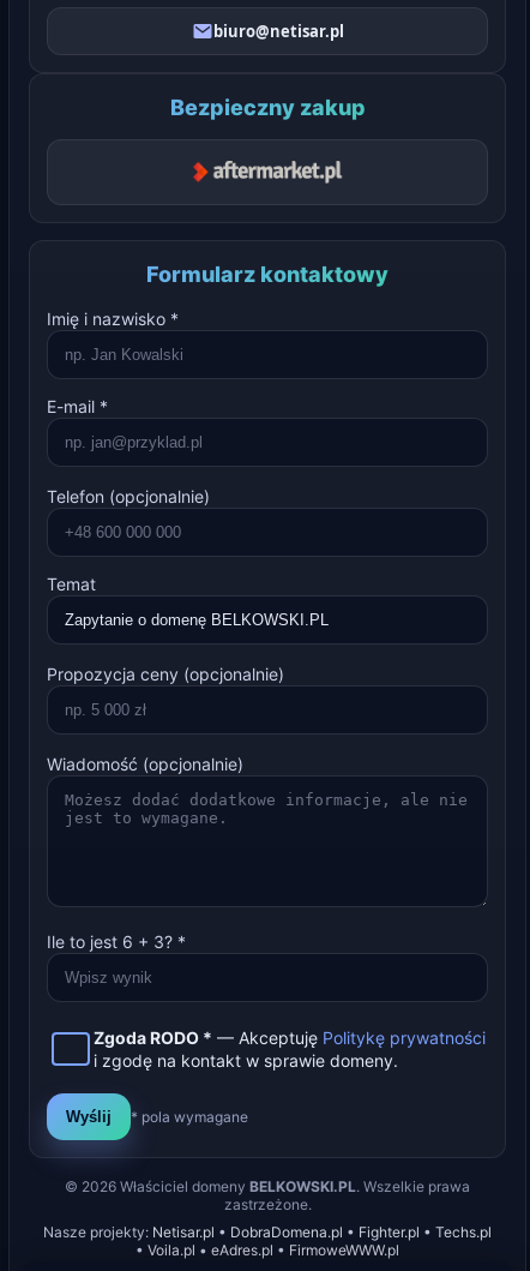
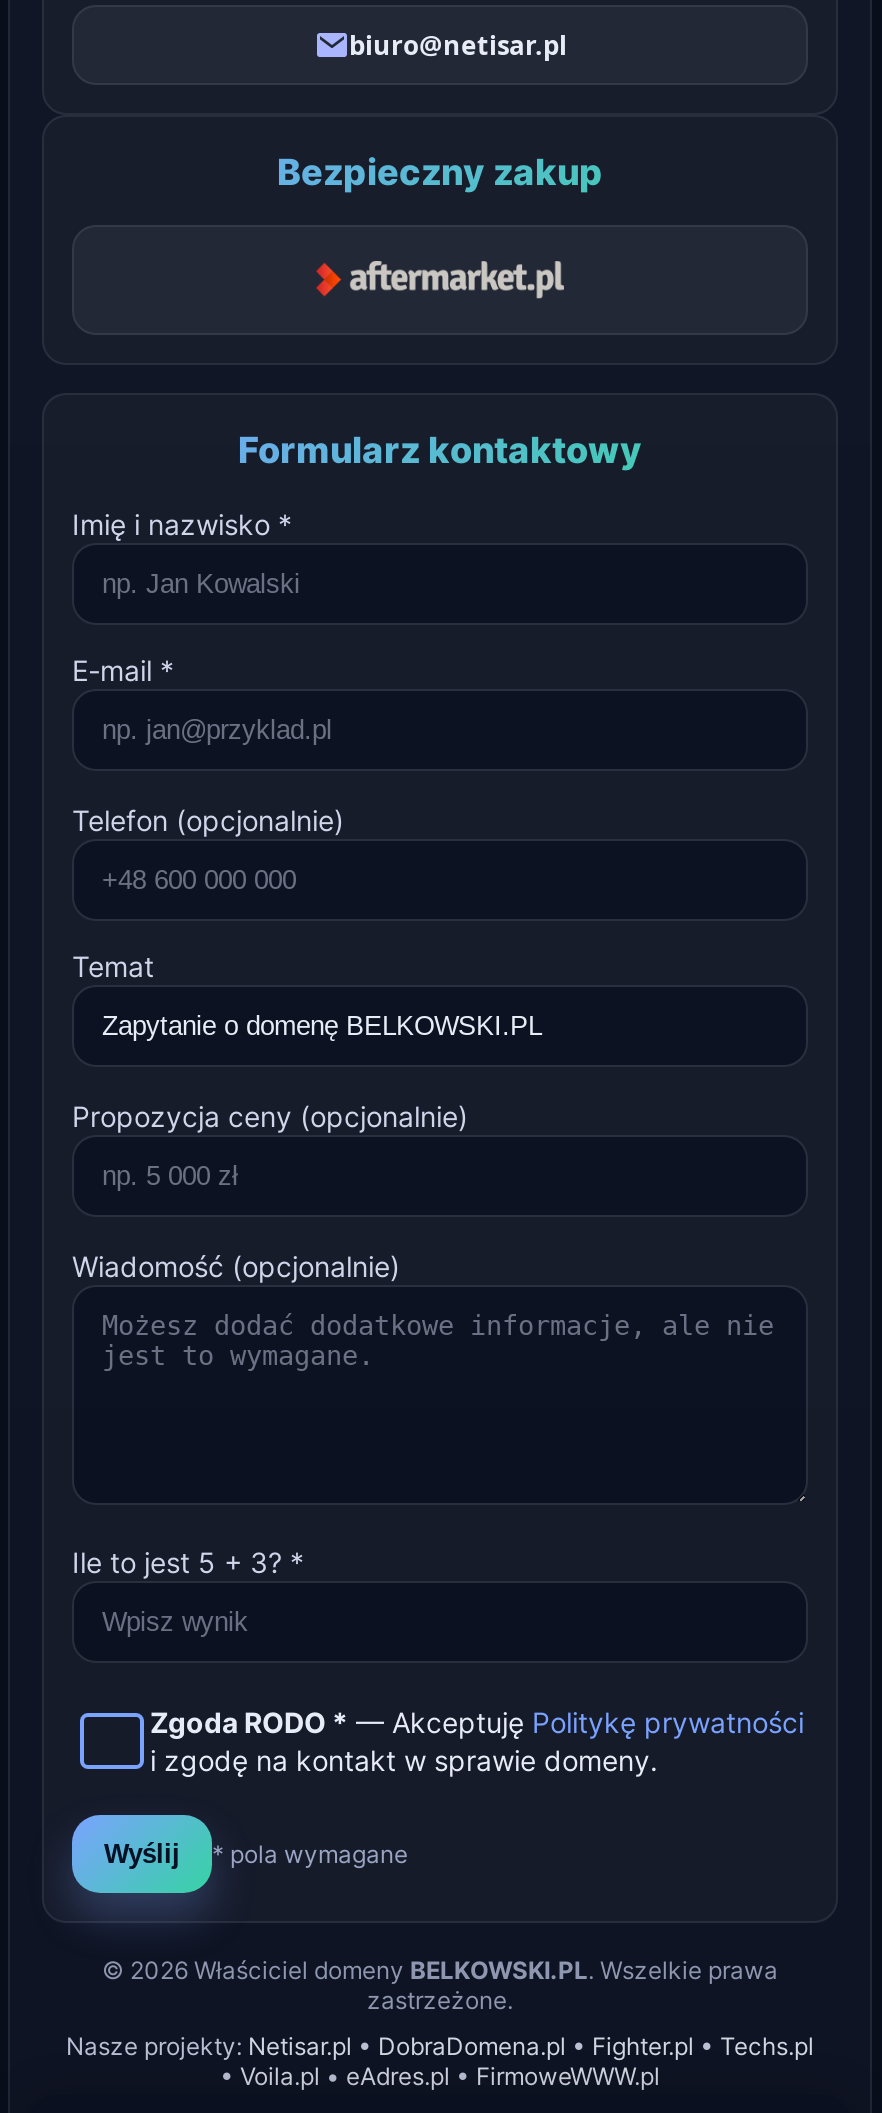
- Ile to jest 6 + 3? *
+ Ile to jest 5 + 3? *
